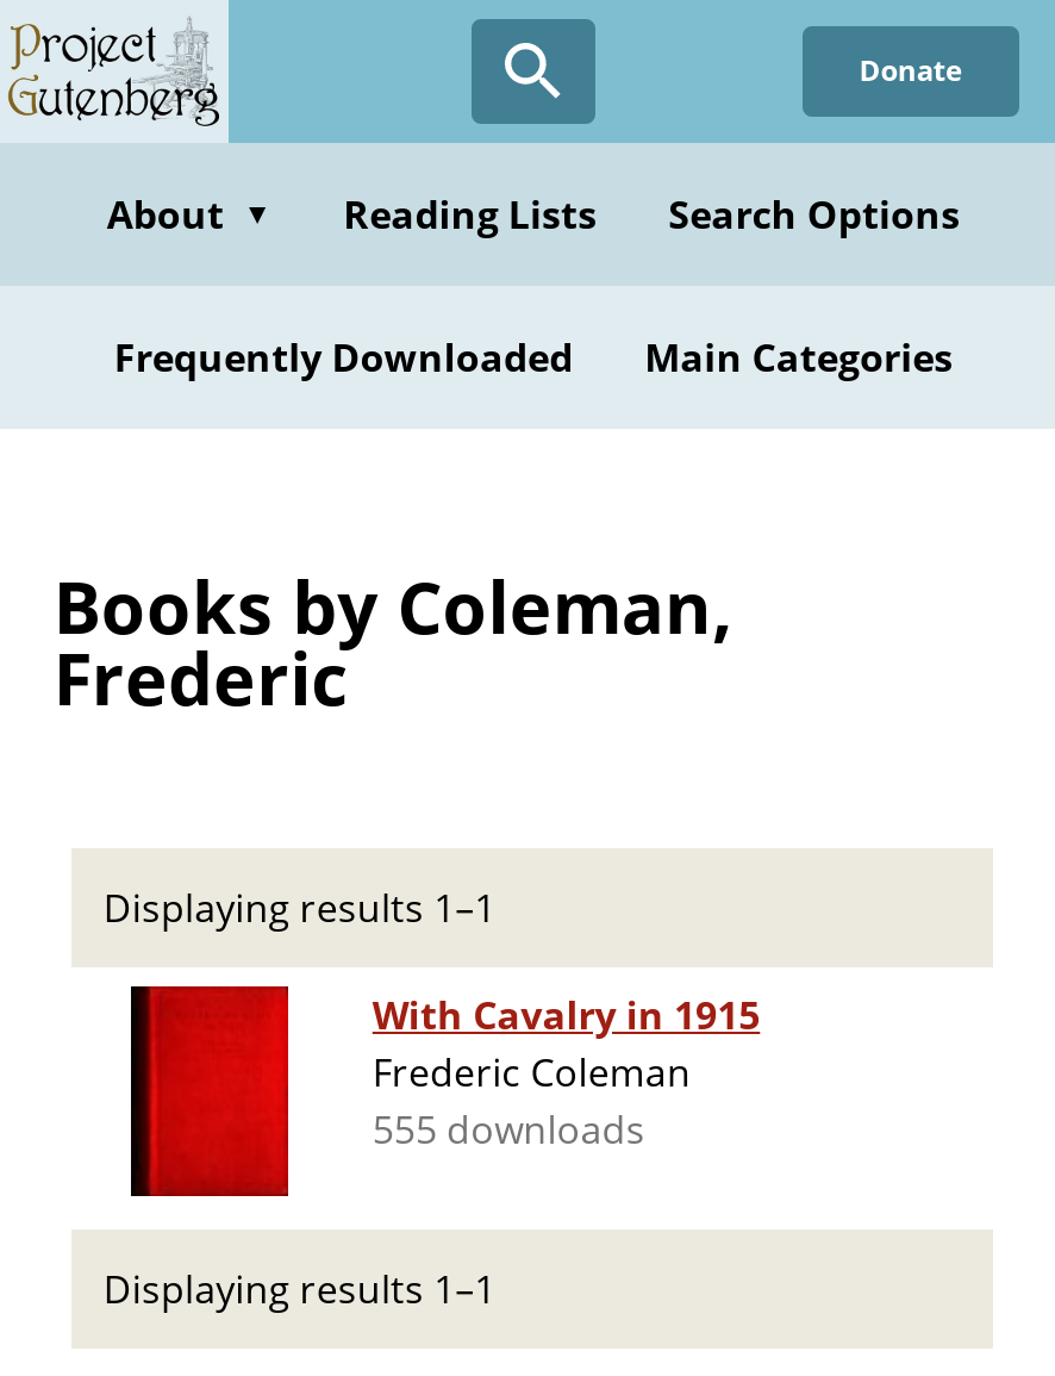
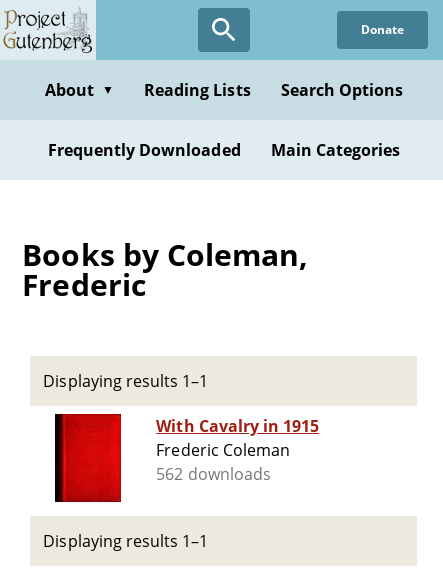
- 555 downloads
+ 562 downloads
